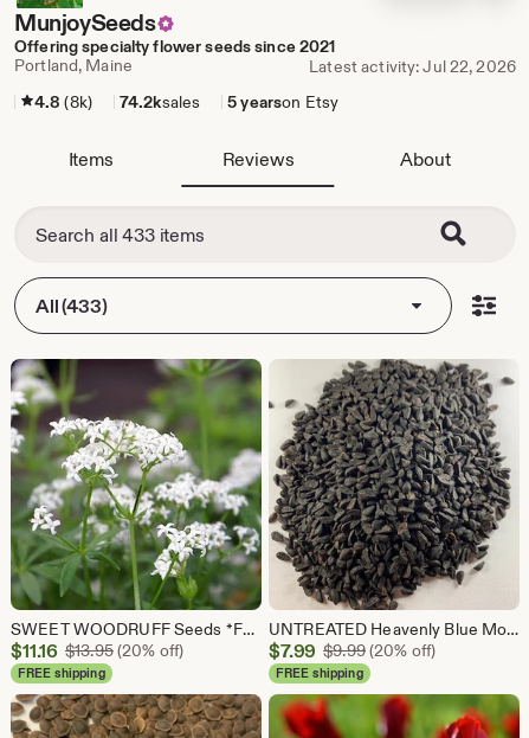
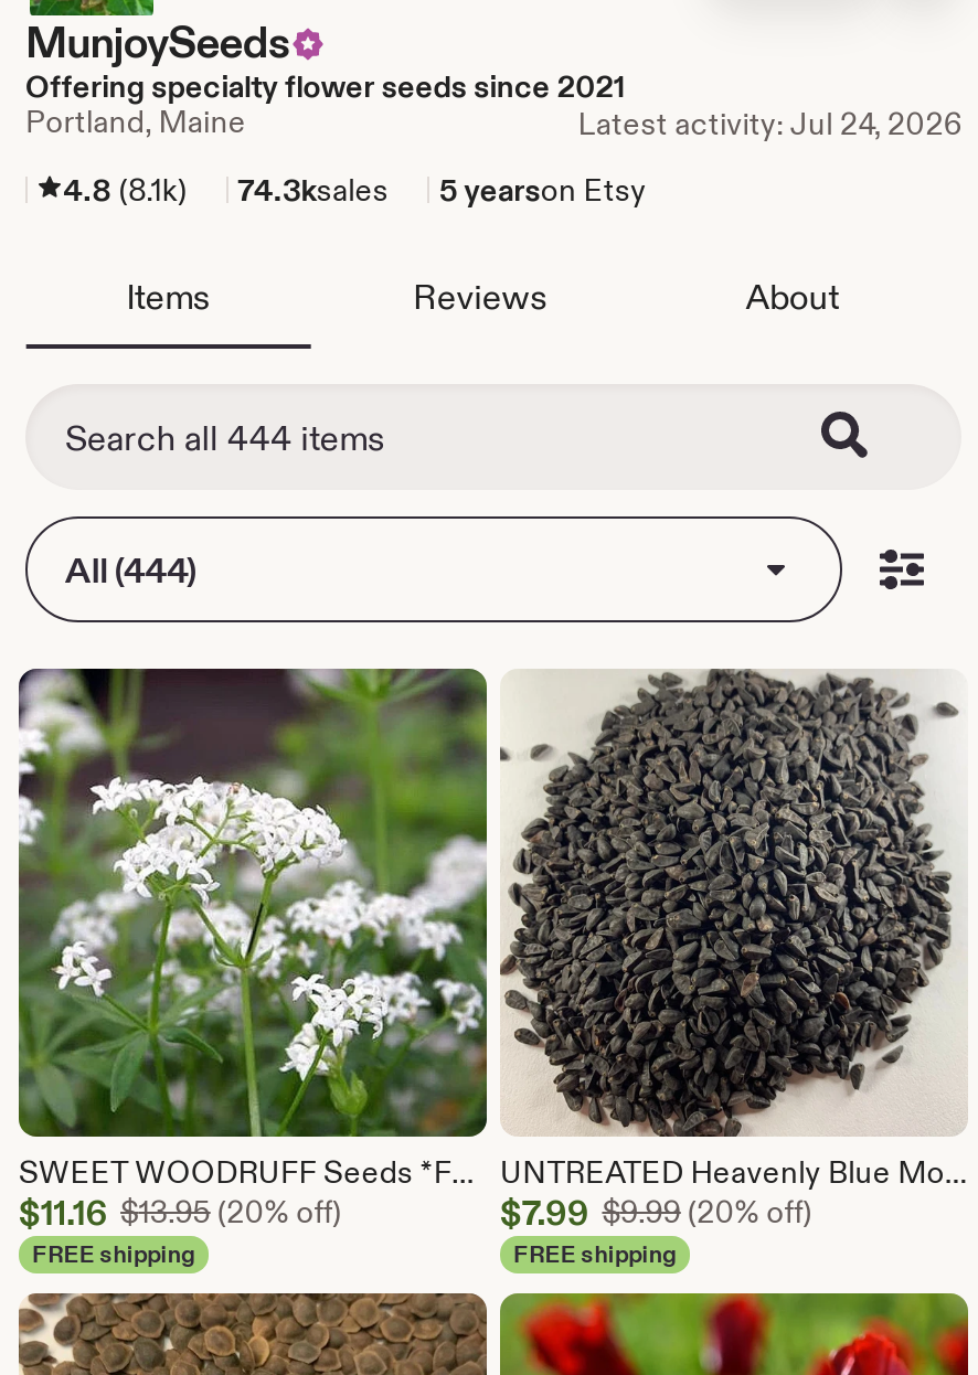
- Latest activity: Jul 22, 2026
+ Latest activity: Jul 24, 2026

- 4.8 (8k)
- 74.2ksales
+ 4.8 (8.1k)
+ 74.3ksales

- All (433)
+ All (444)
